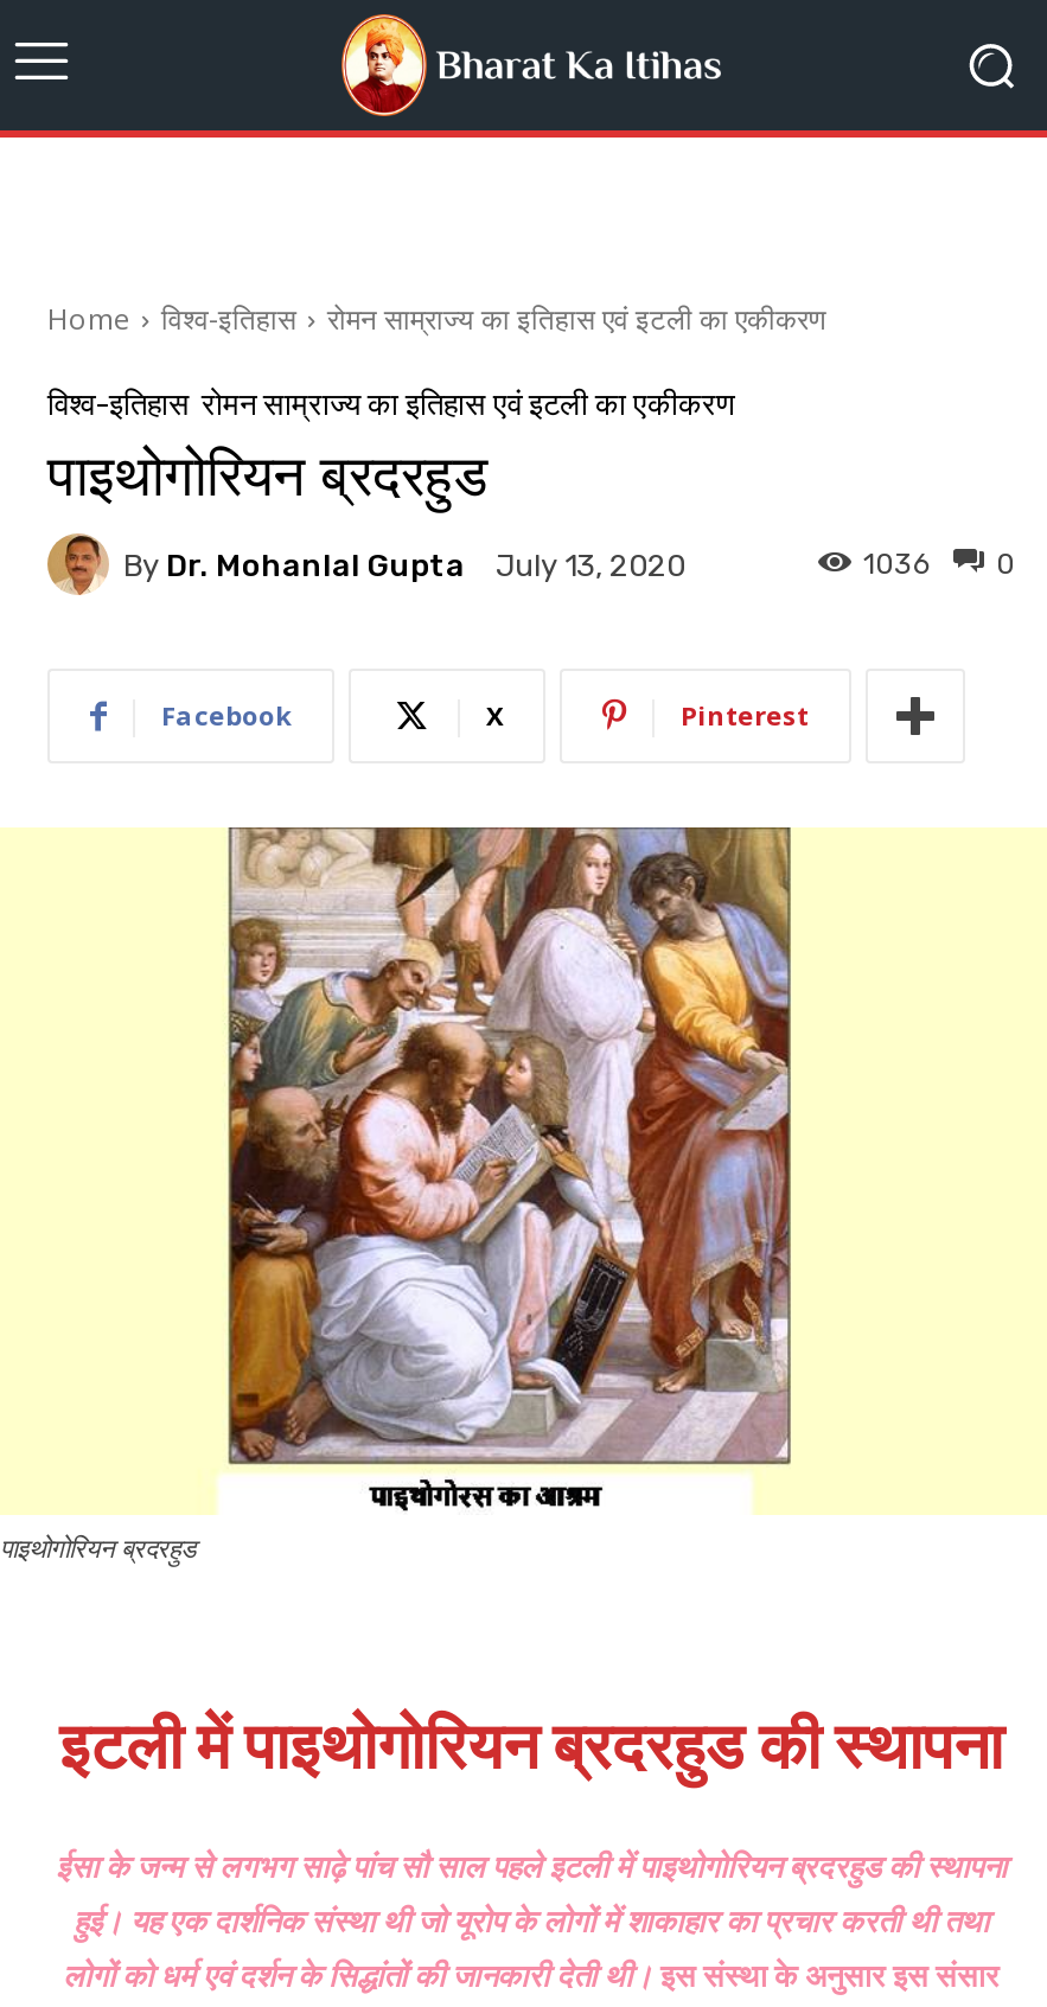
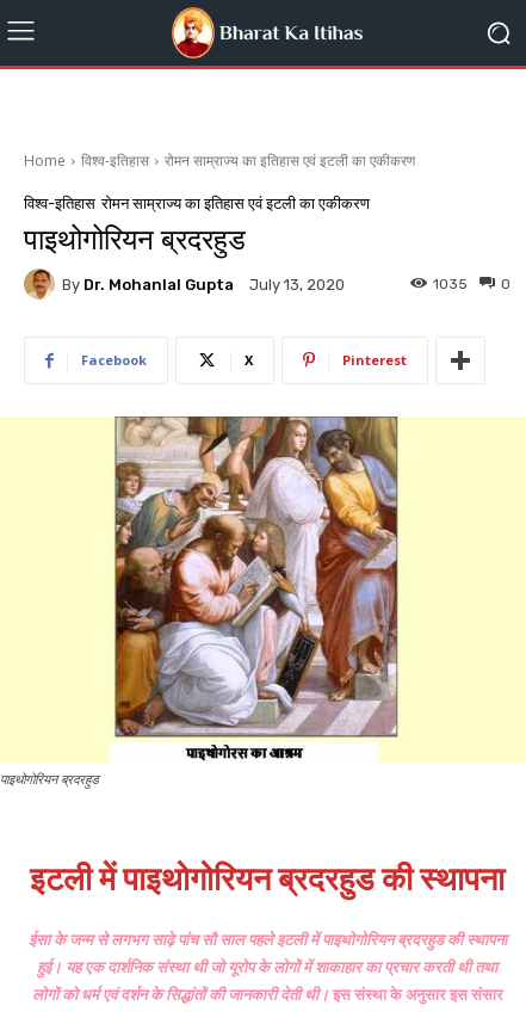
- 1036 0
+ 1035 0
